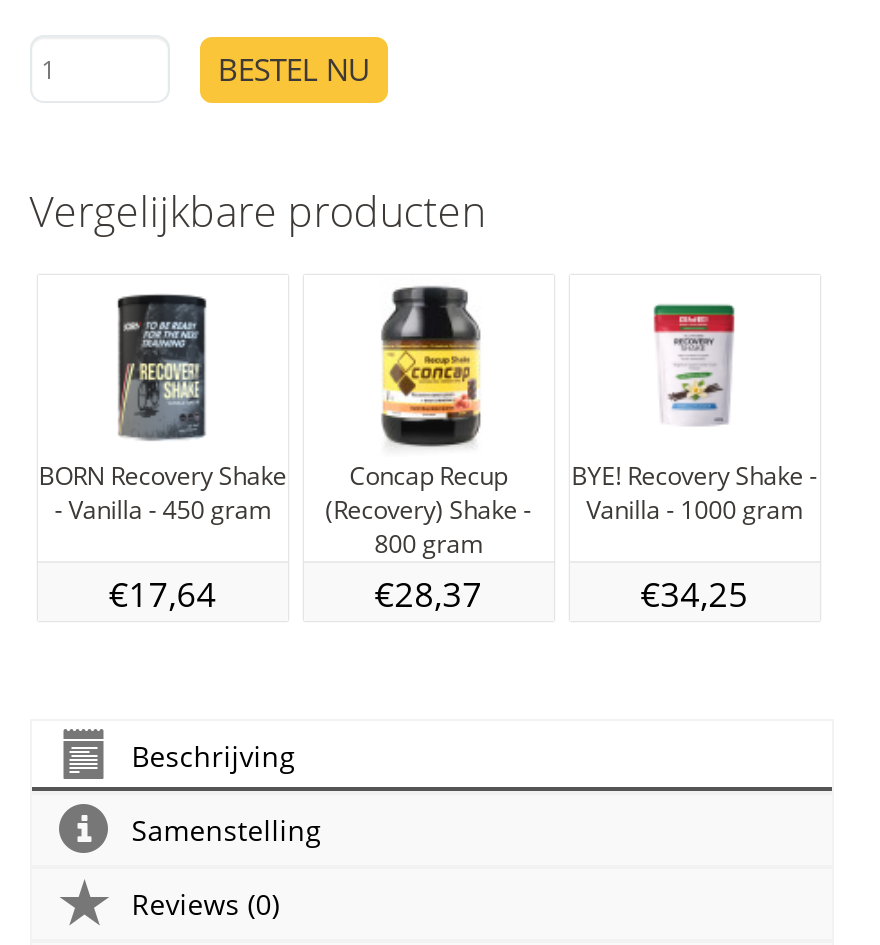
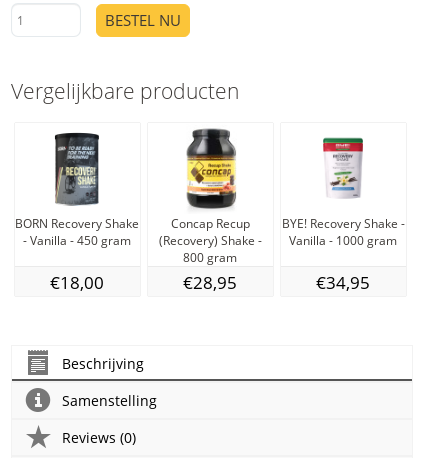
- €17,64
+ €18,00

- €28,37
+ €28,95

- €34,25
+ €34,95
